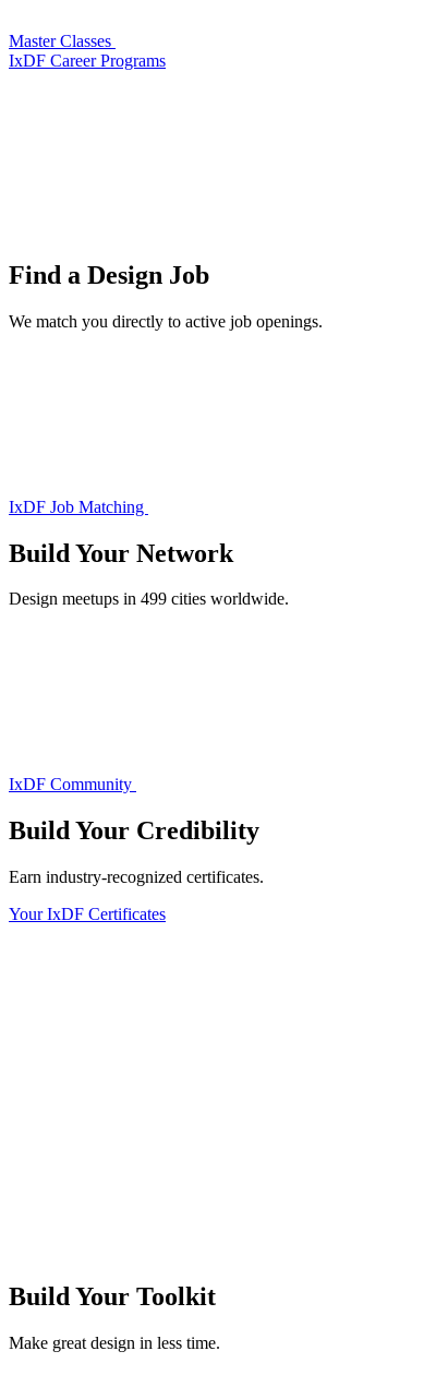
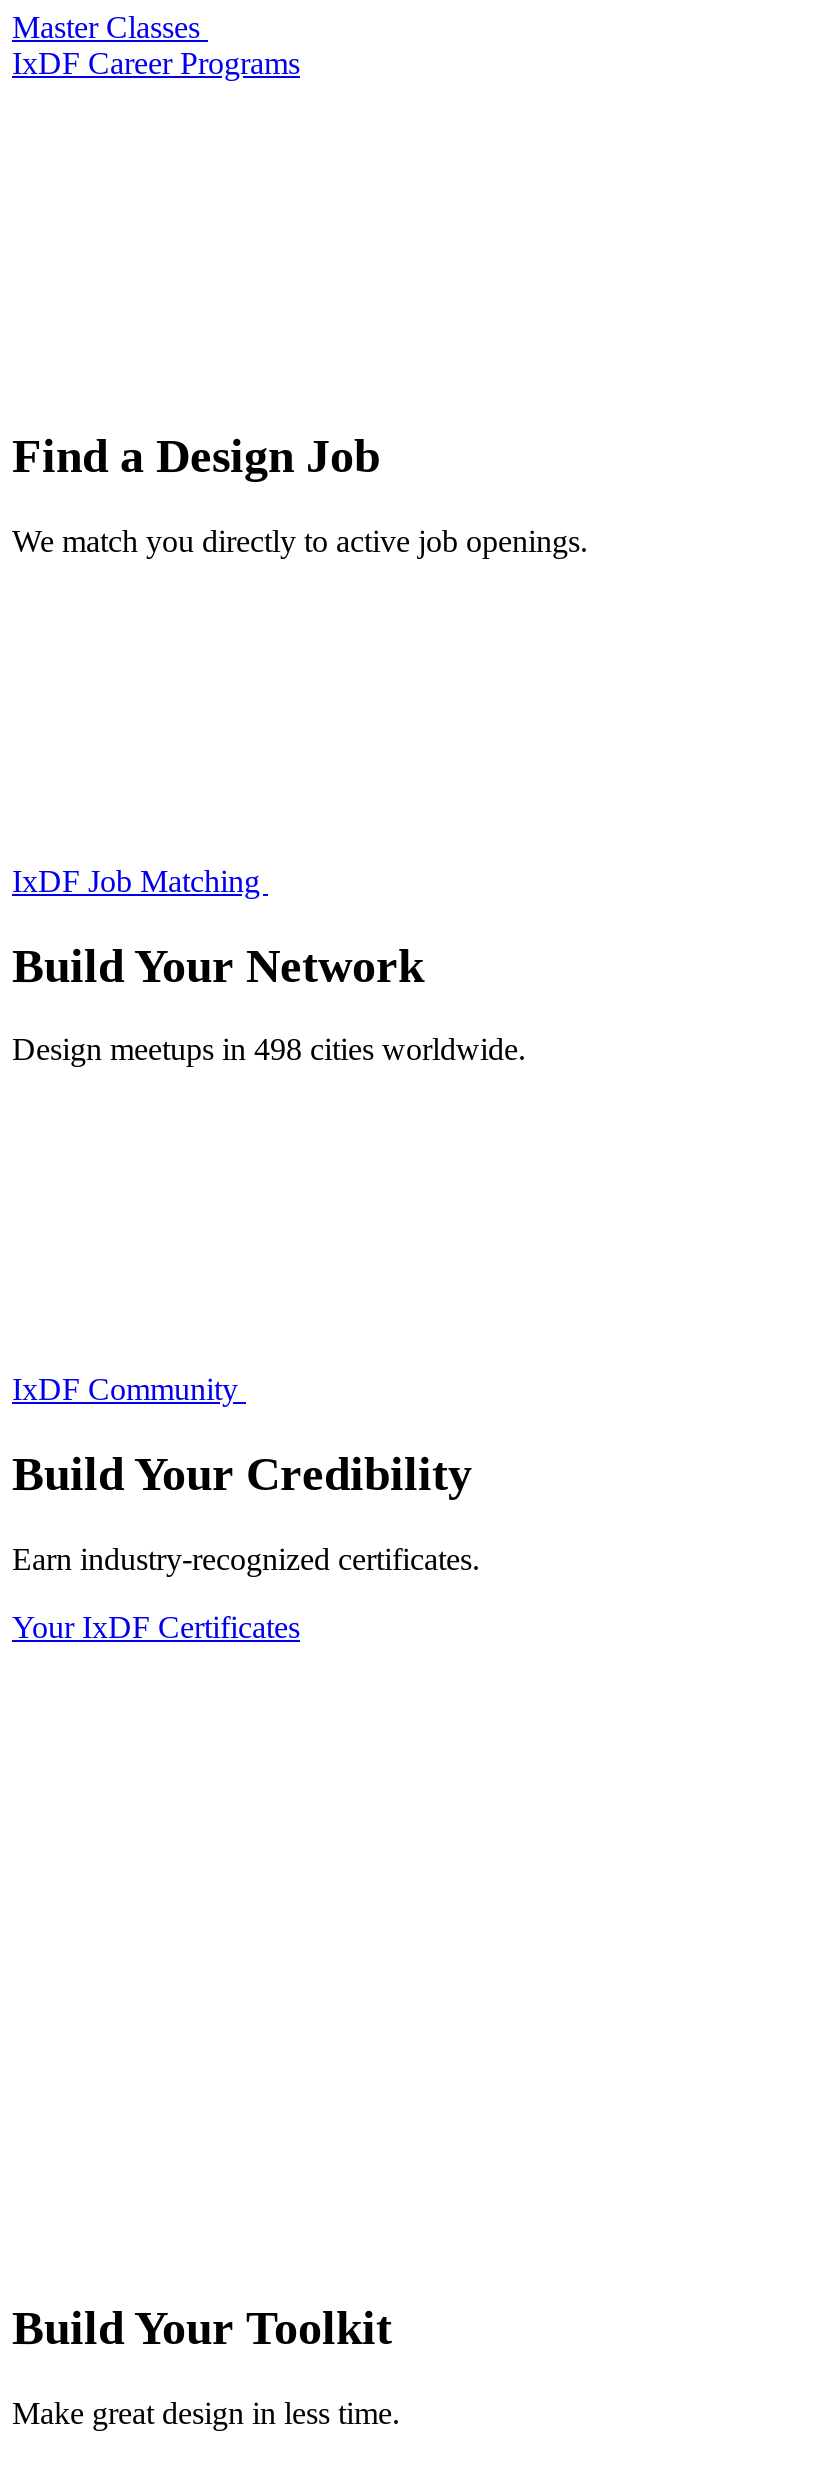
- Design meetups in 499 cities worldwide.
+ Design meetups in 498 cities worldwide.
